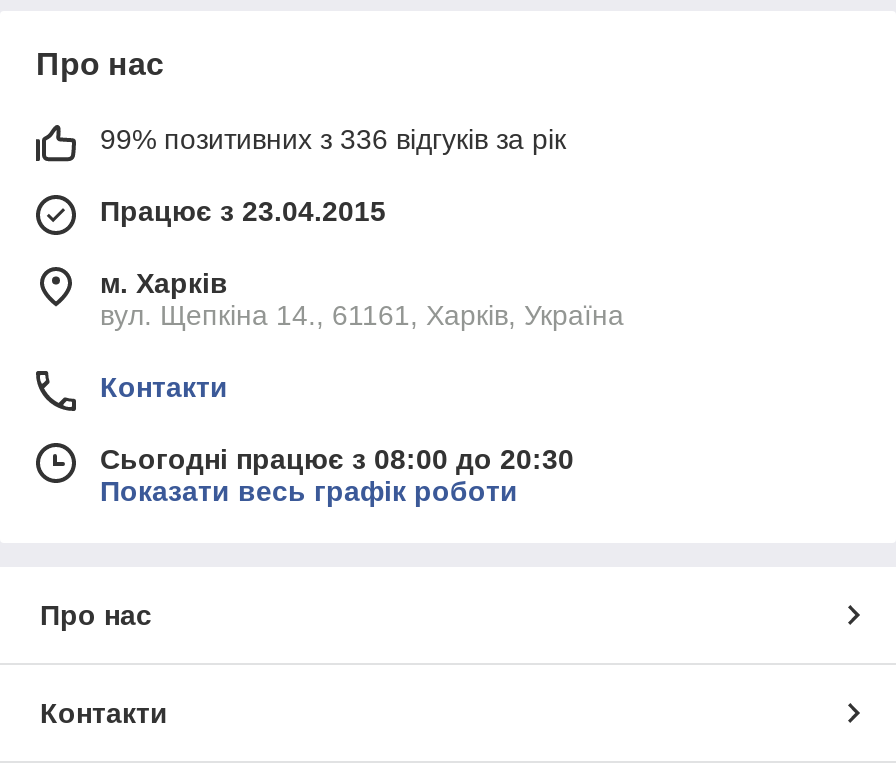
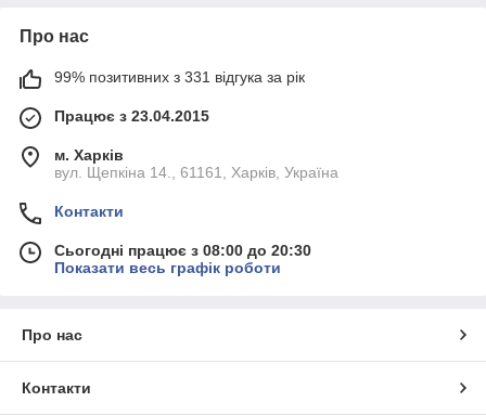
- 99% позитивних з 336 відгуків за рік
+ 99% позитивних з 331 відгука за рік
